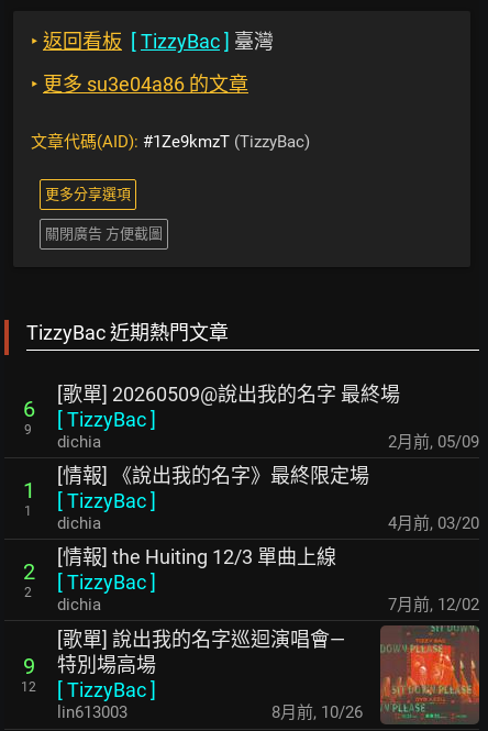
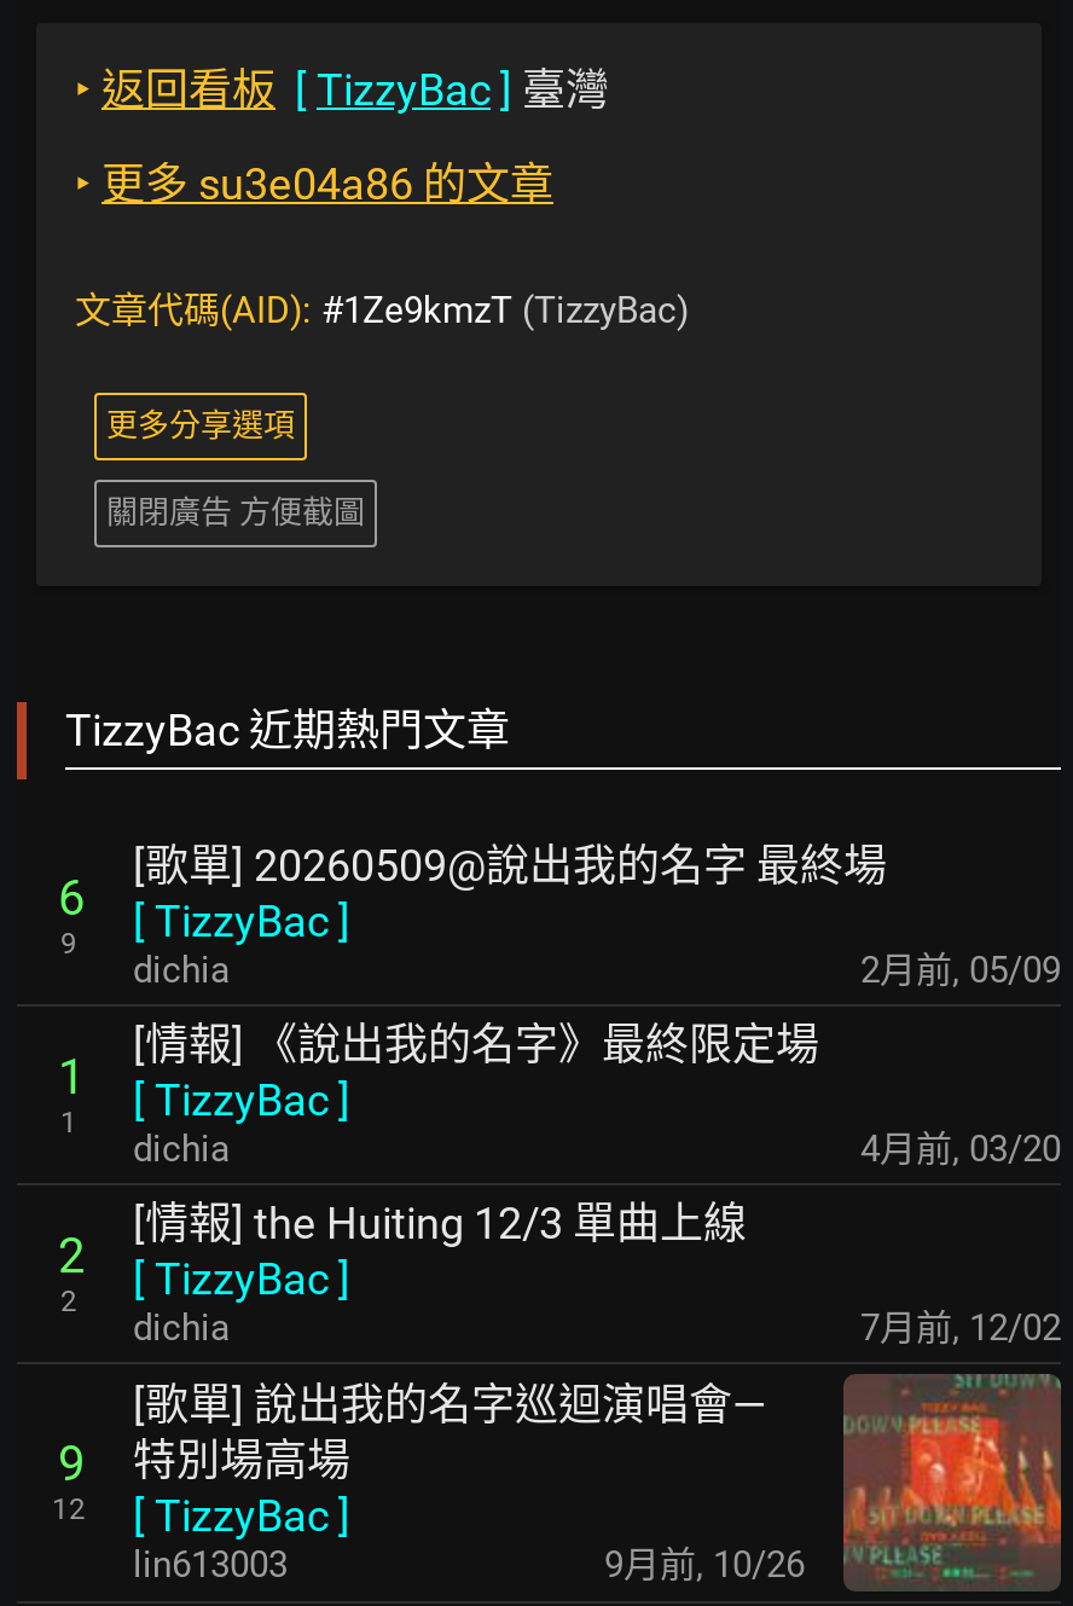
- 8月前, 10/26
+ 9月前, 10/26
